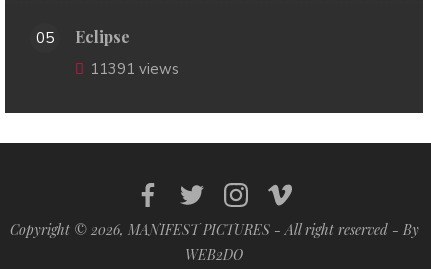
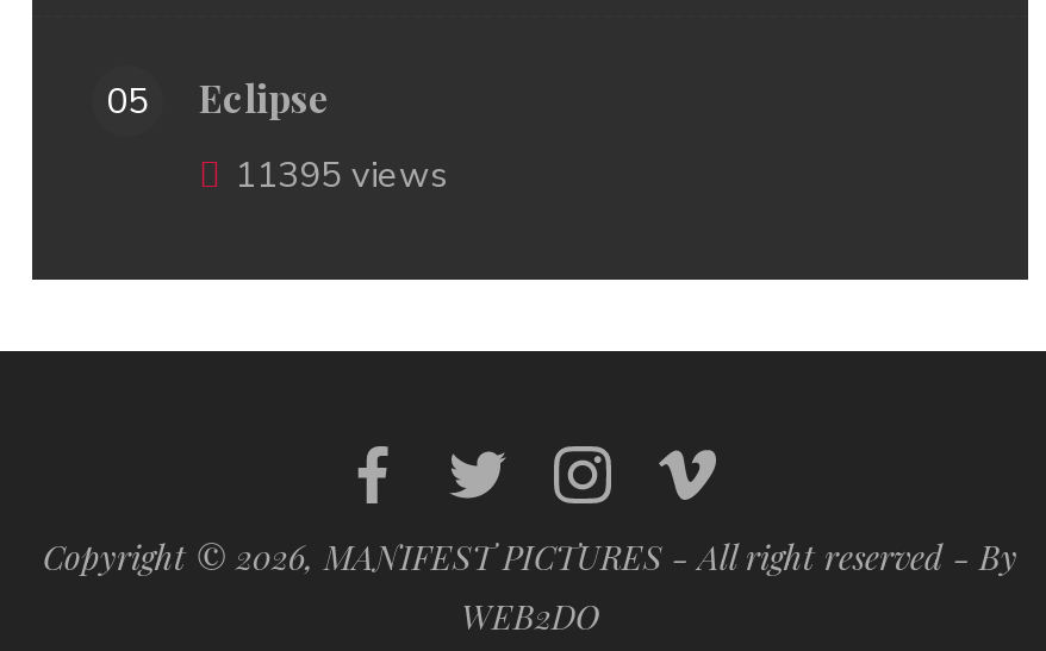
- 11391 views
+ 11395 views
